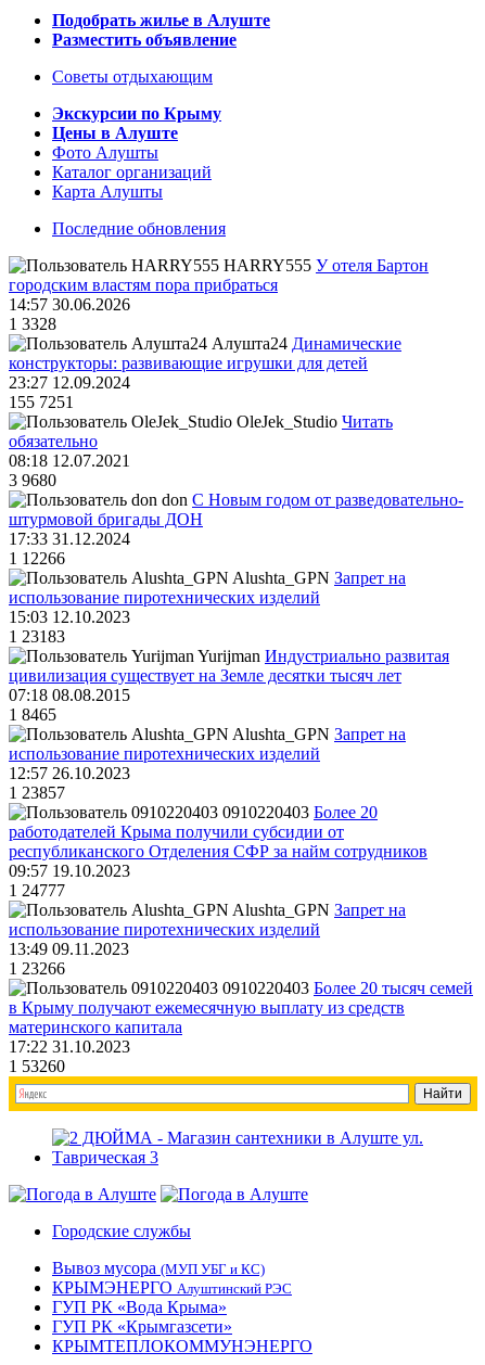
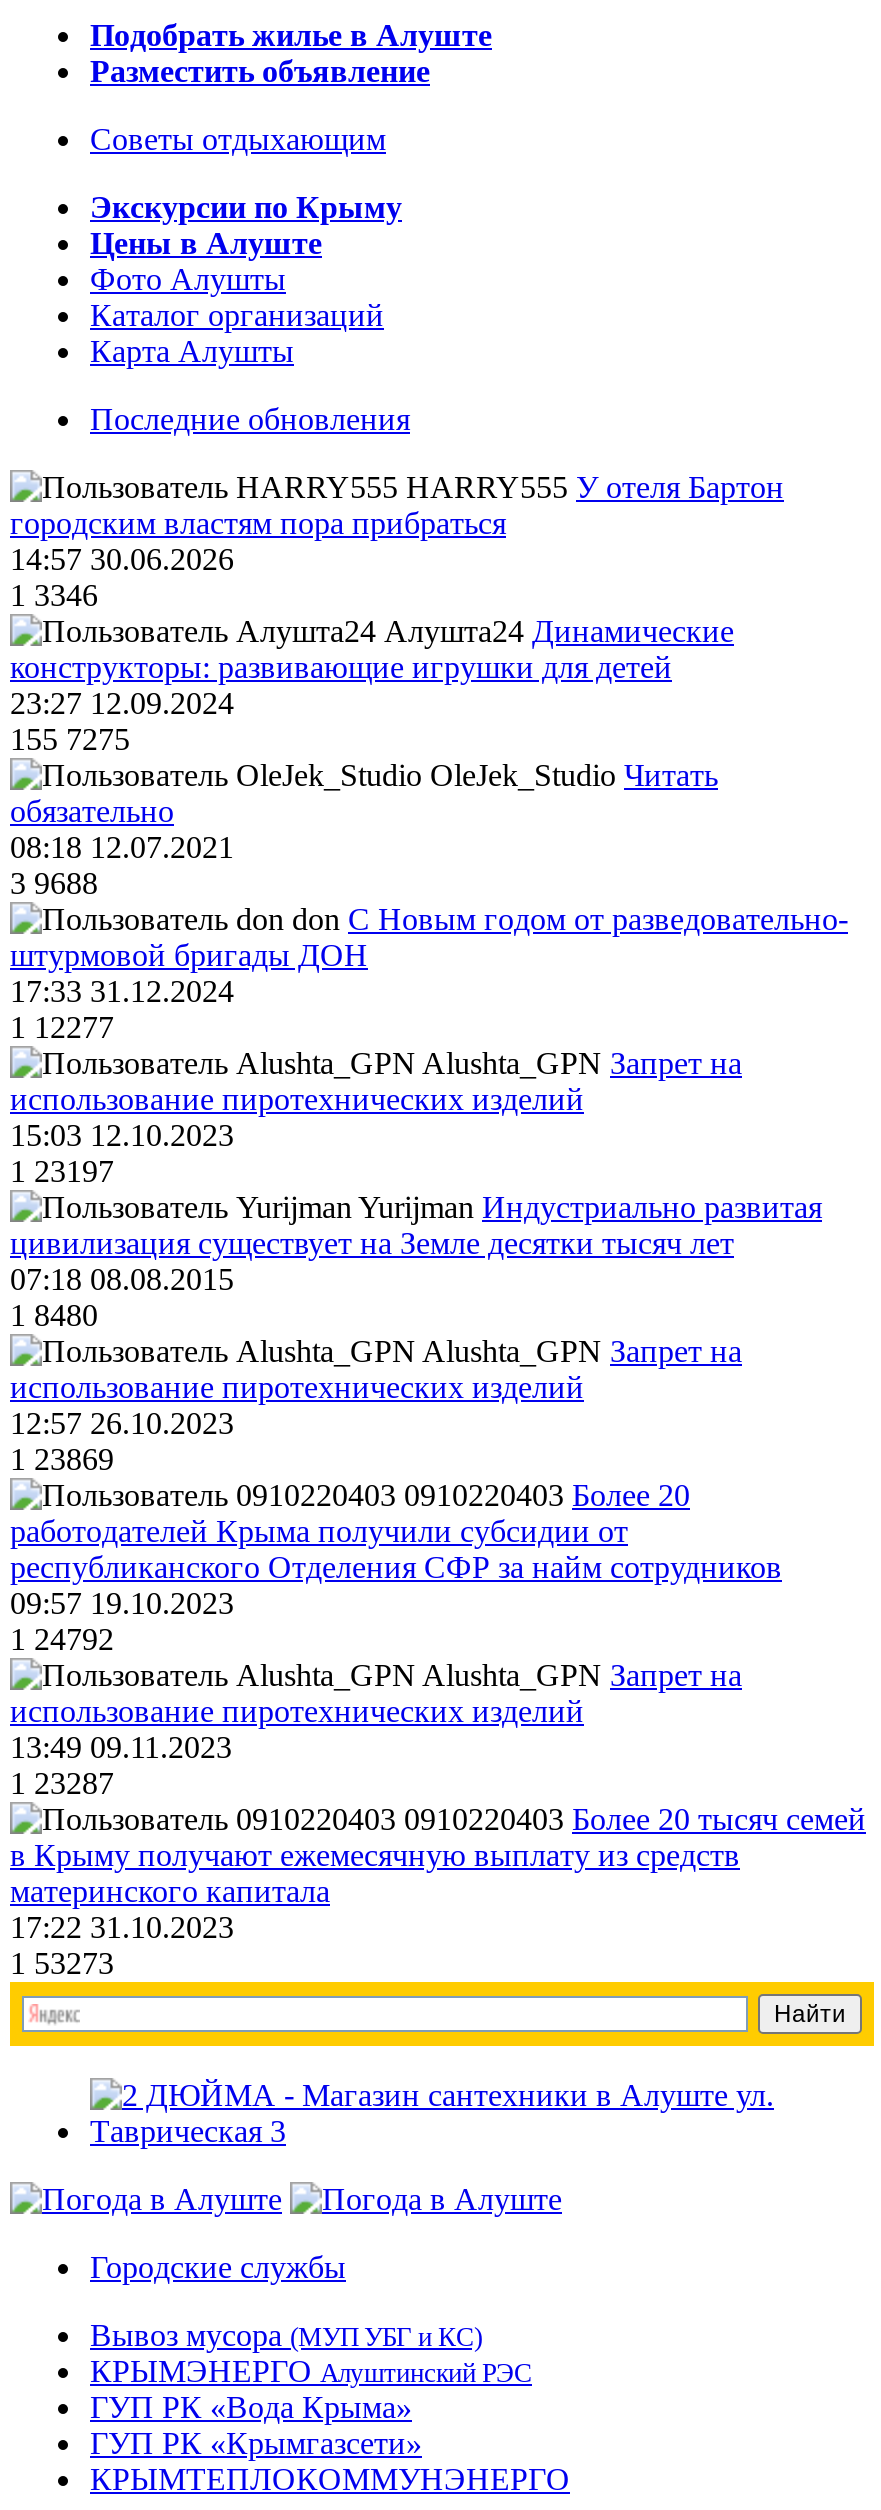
- 1 3328
+ 1 3346

- 155 7251
+ 155 7275

- 3 9680
+ 3 9688

- 1 12266
+ 1 12277

- 1 23183
+ 1 23197

- 1 8465
+ 1 8480

- 1 23857
+ 1 23869

- 1 24777
+ 1 24792

- 1 23266
+ 1 23287

- 1 53260
+ 1 53273
